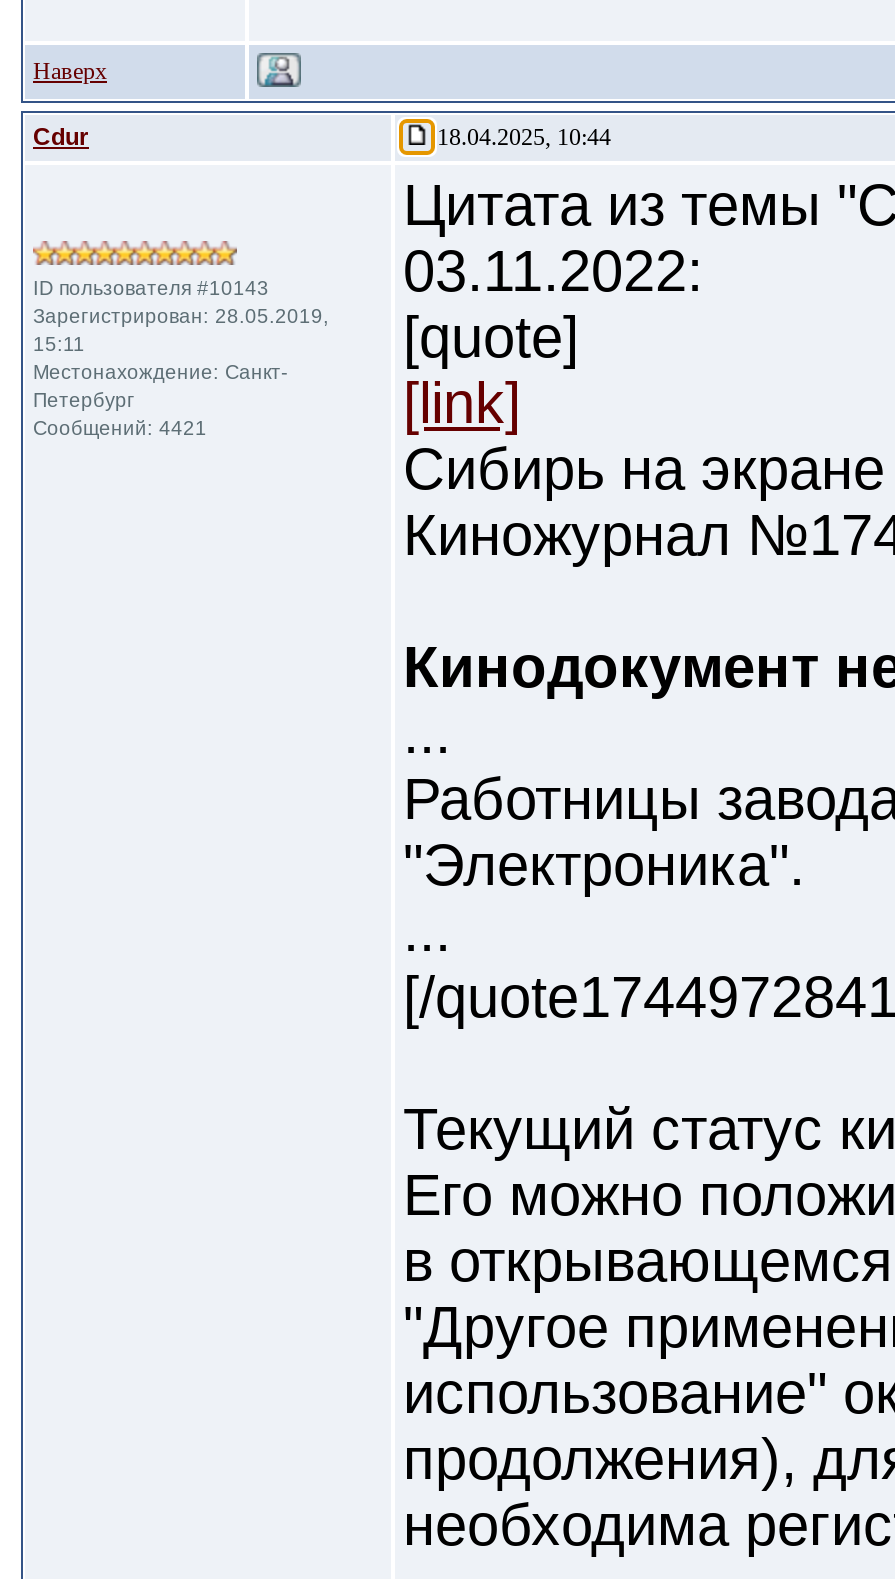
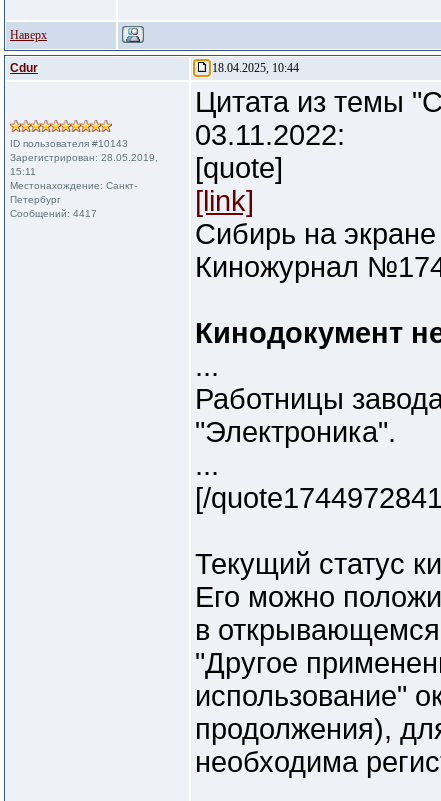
- Сообщений: 4421
+ Сообщений: 4417
